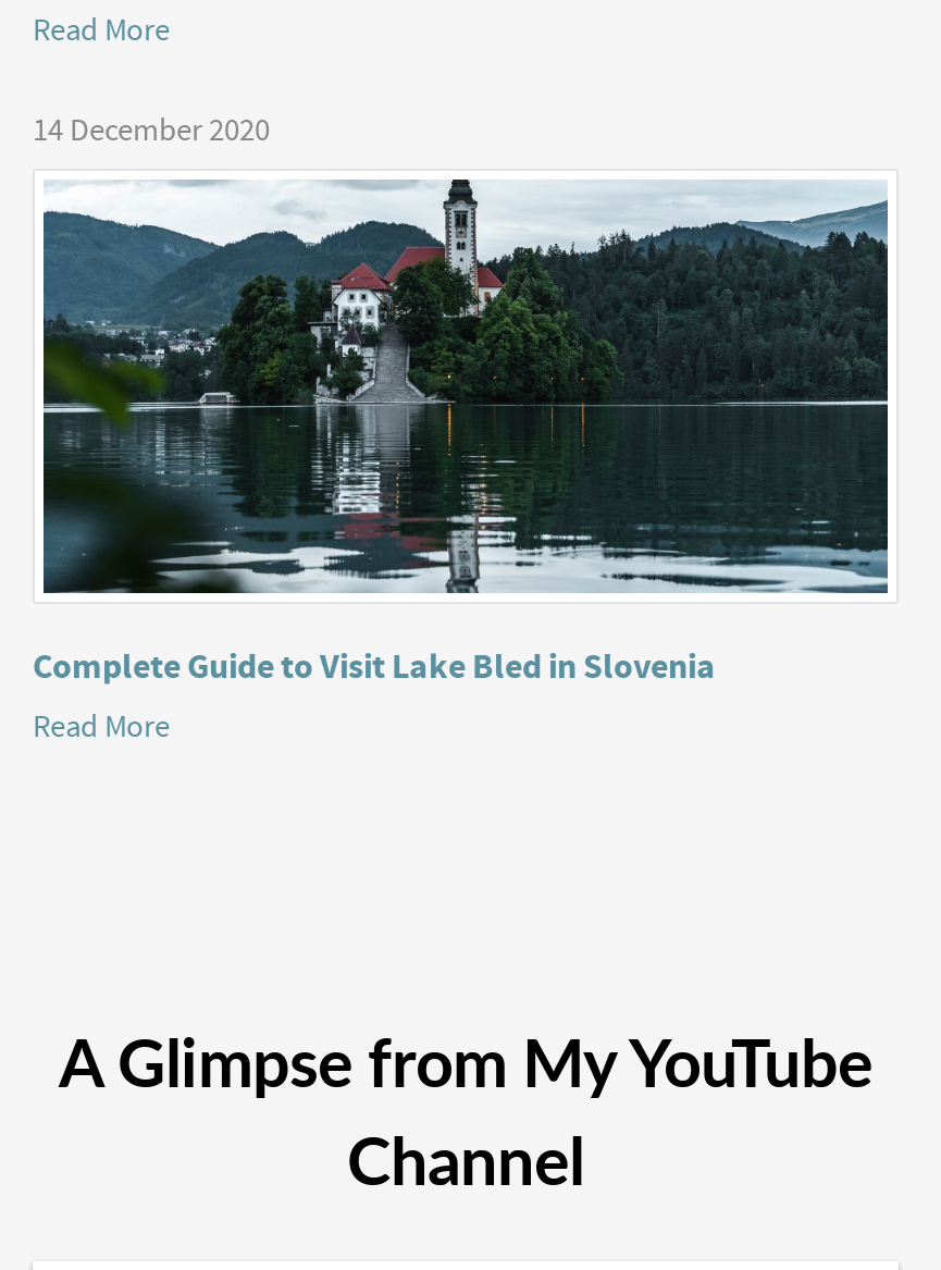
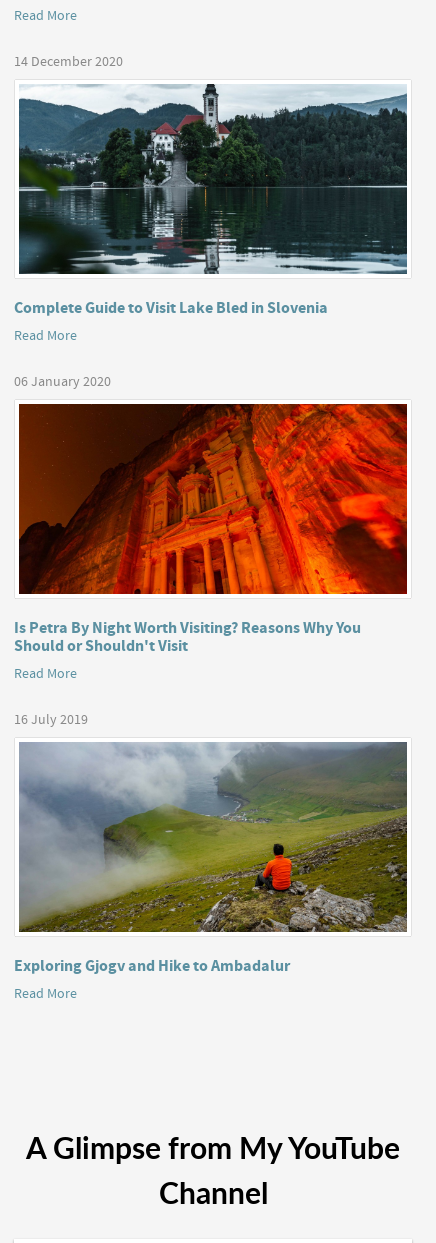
+ 06 January 2020

+ [image]
+ Is Petra By Night Worth Visiting? Reasons Why You
+ Should or Shouldn't Visit
+ Read More
+ 16 July 2019

+ [image]
+ Exploring Gjogv and Hike to Ambadalur
+ Read More
